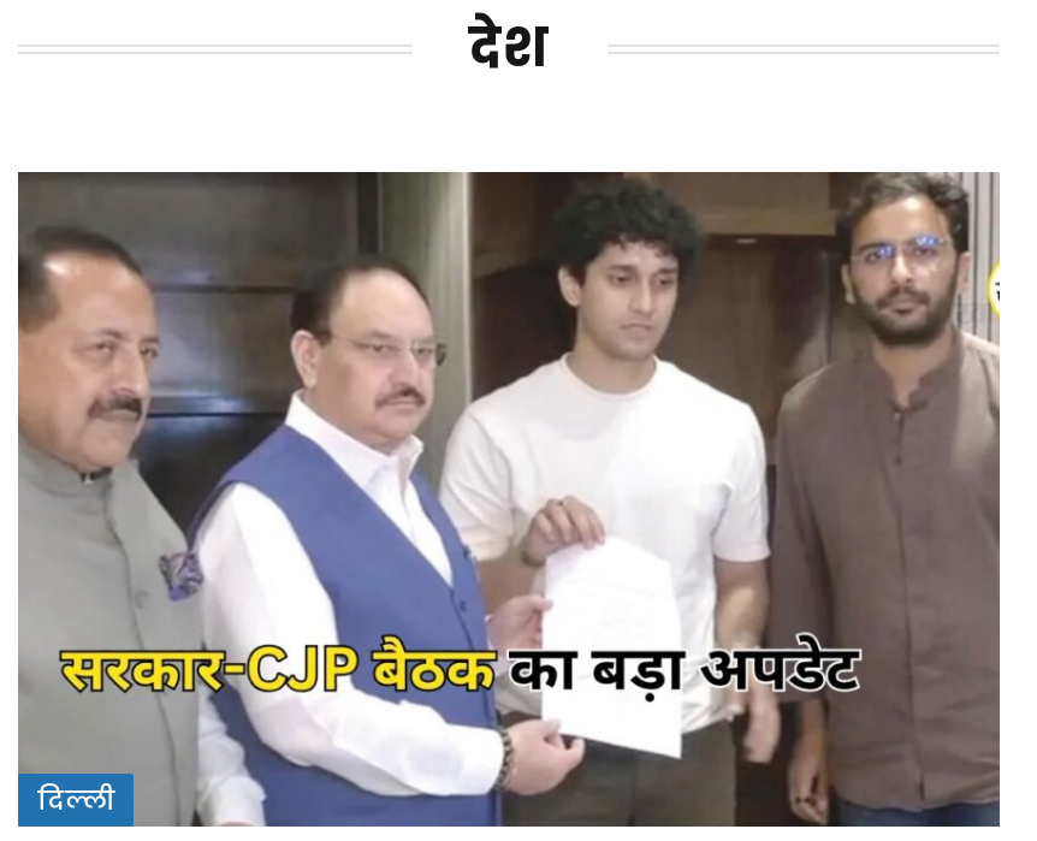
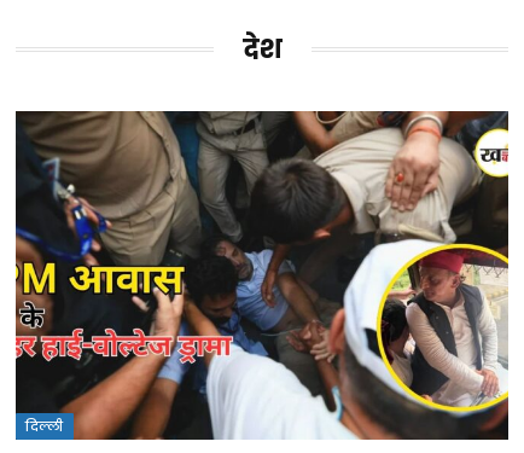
- [image]
+ [image]
